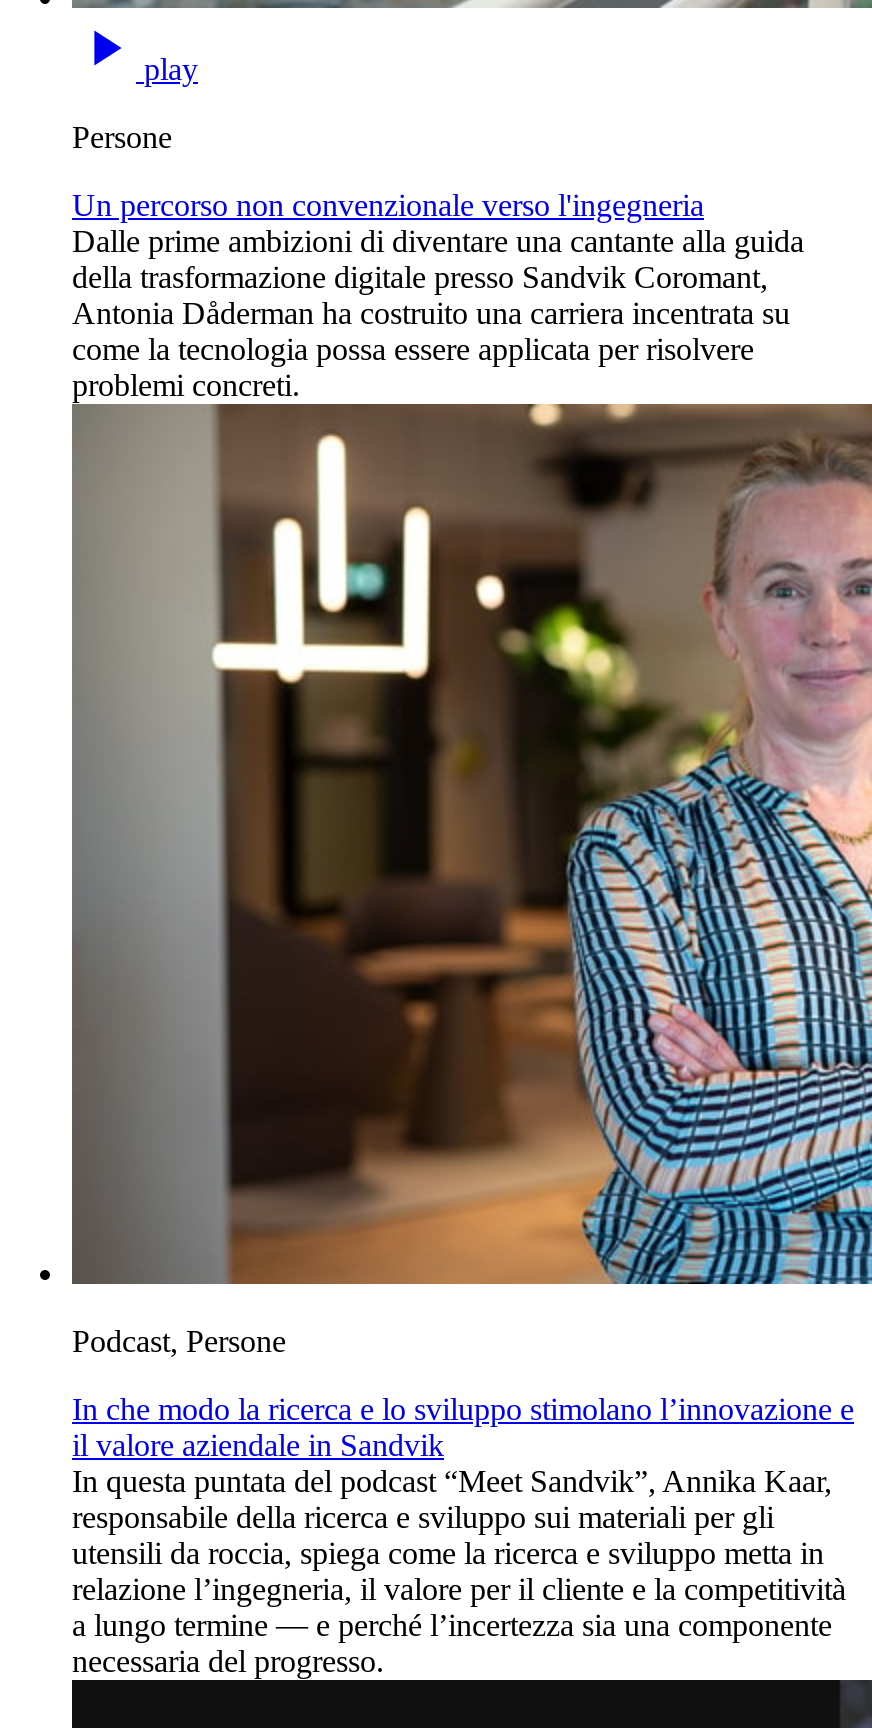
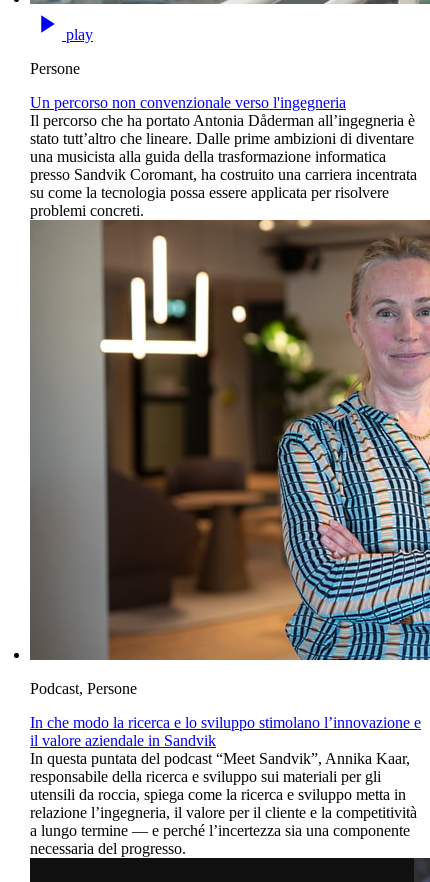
- Dalle prime ambizioni di diventare una cantante alla guida
- della trasformazione digitale presso Sandvik Coromant,
- Antonia Dåderman ha costruito una carriera incentrata su
- come la tecnologia possa essere applicata per risolvere
+ Il percorso che ha portato Antonia Dåderman all’ingegneria è
+ stato tutt’altro che lineare. Dalle prime ambizioni di diventare
+ una musicista alla guida della trasformazione informatica
+ presso Sandvik Coromant, ha costruito una carriera incentrata
+ su come la tecnologia possa essere applicata per risolvere
